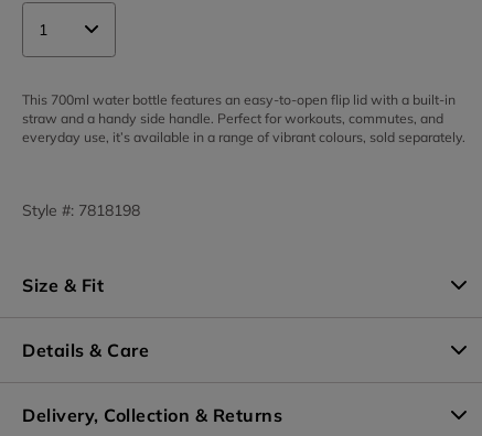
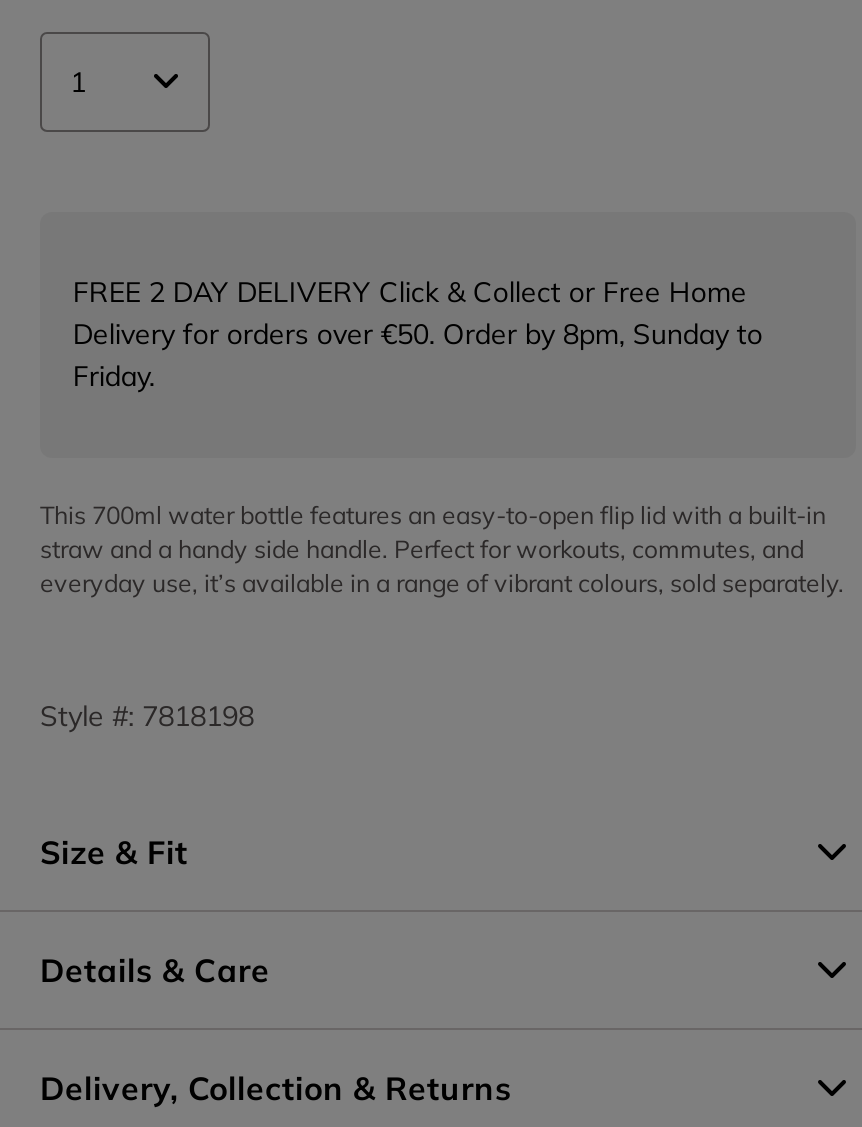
+ FREE 2 DAY DELIVERY Click & Collect or Free Home
+ Delivery for orders over €50. Order by 8pm, Sunday to
+ Friday.
